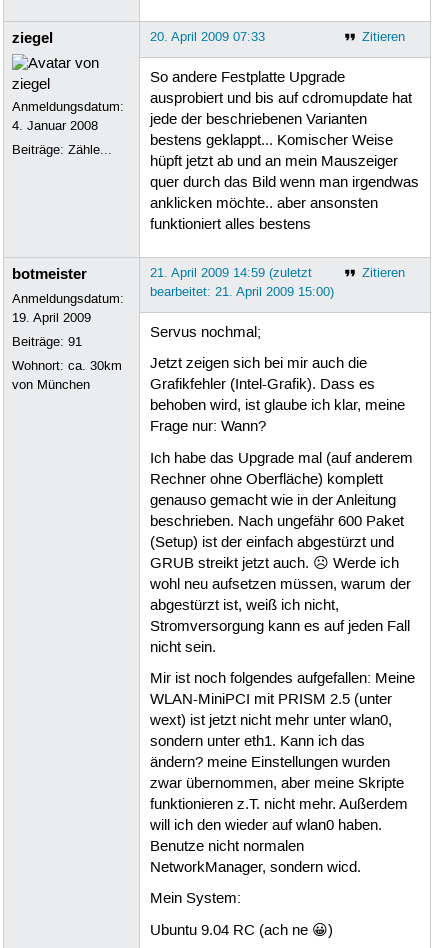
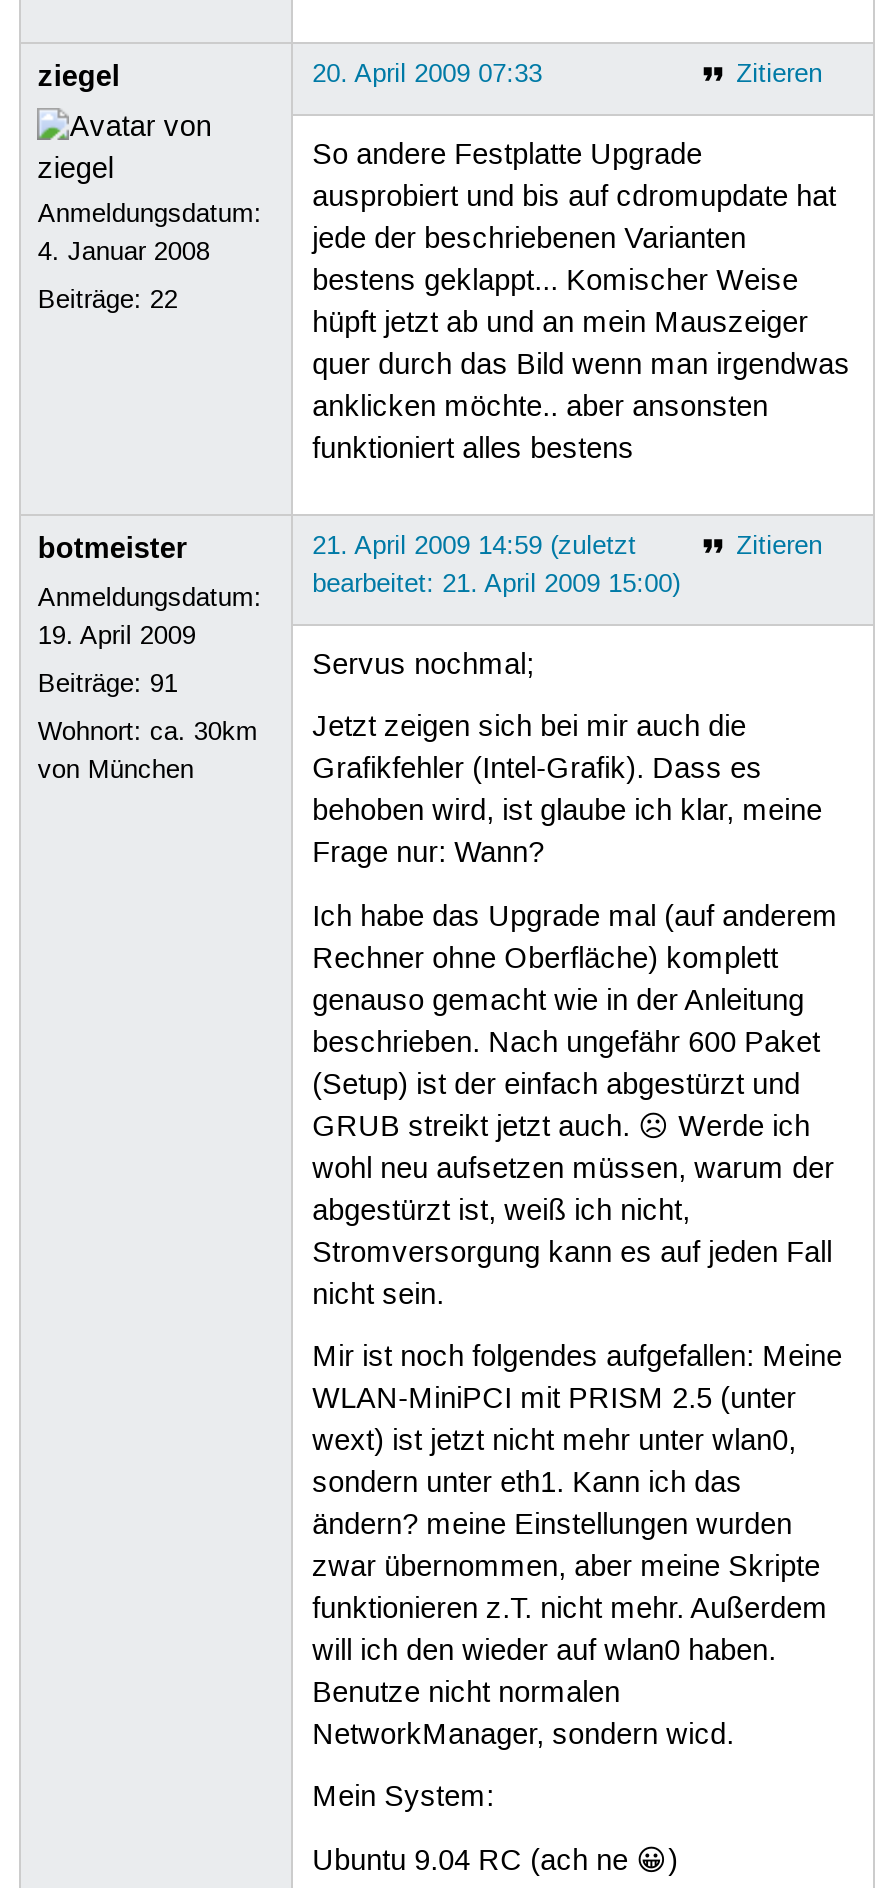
- Beiträge: Zähle...
+ Beiträge: 22
